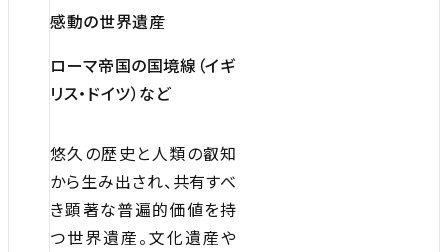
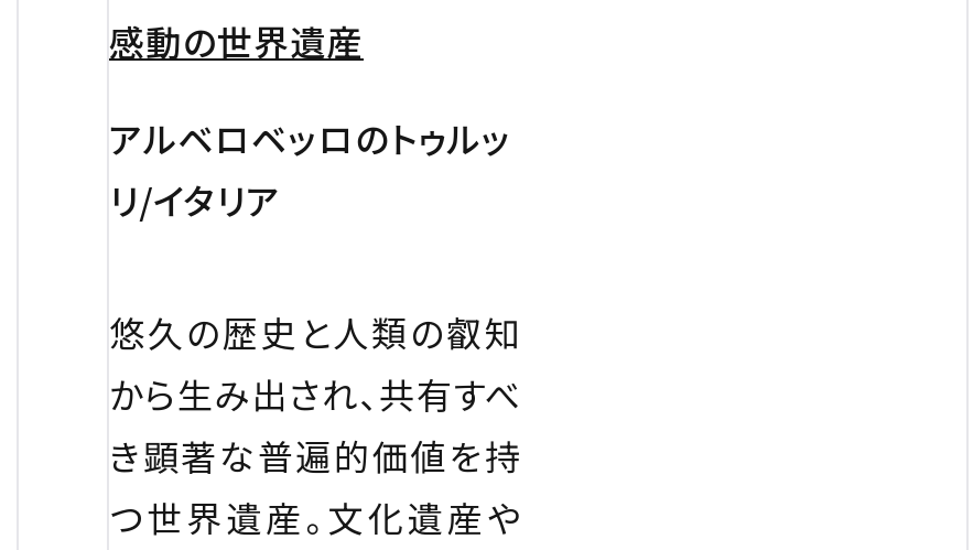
- ローマ帝国の国境線（イギ
- リス・ドイツ）など
+ アルベロベッロのトゥルッ
+ リ/イタリア
